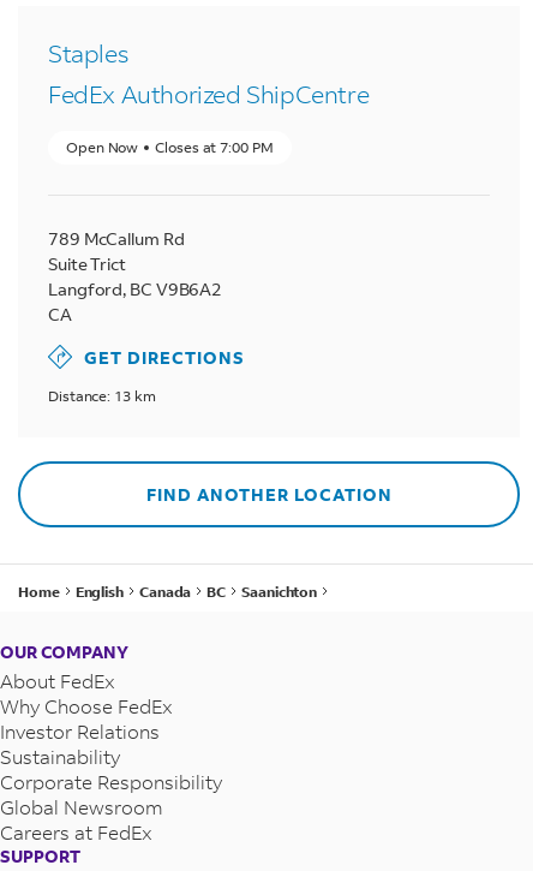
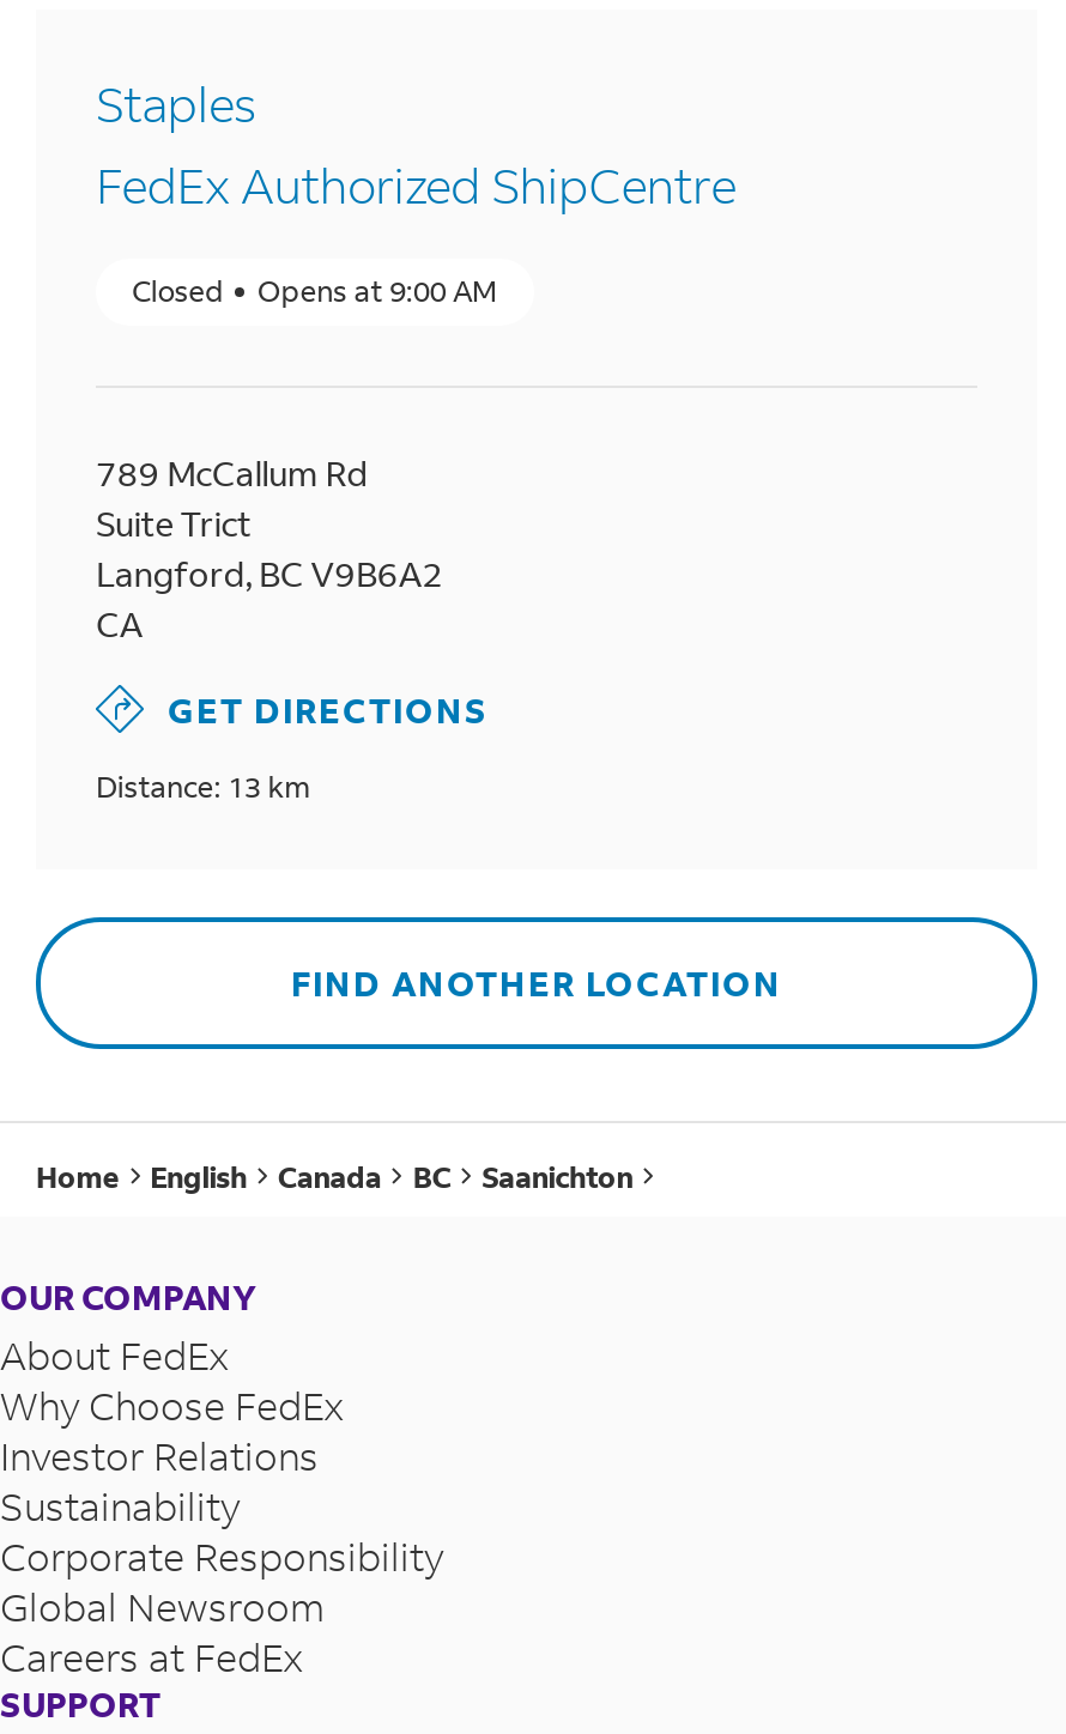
- Open Now
- Closes at 7:00 PM
+ Closed
+ Opens at 9:00 AM
